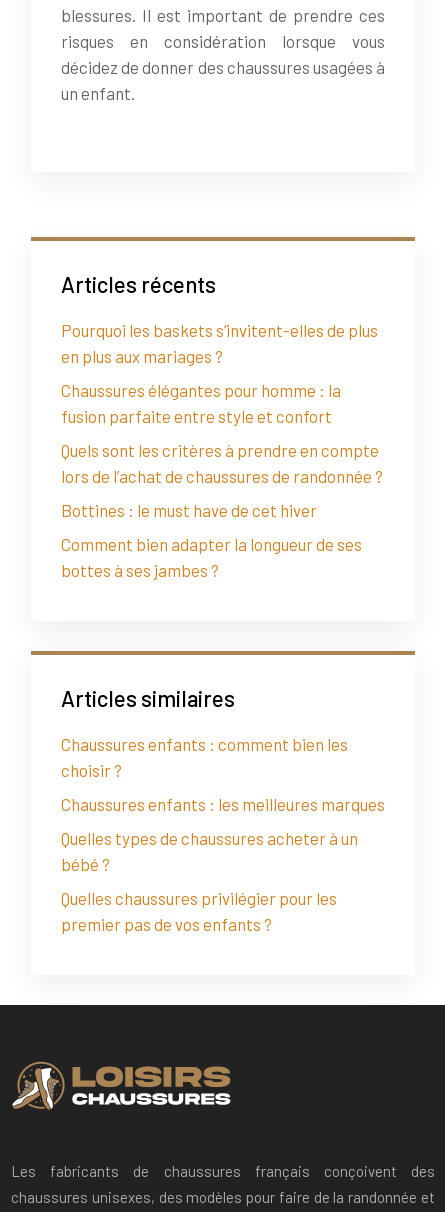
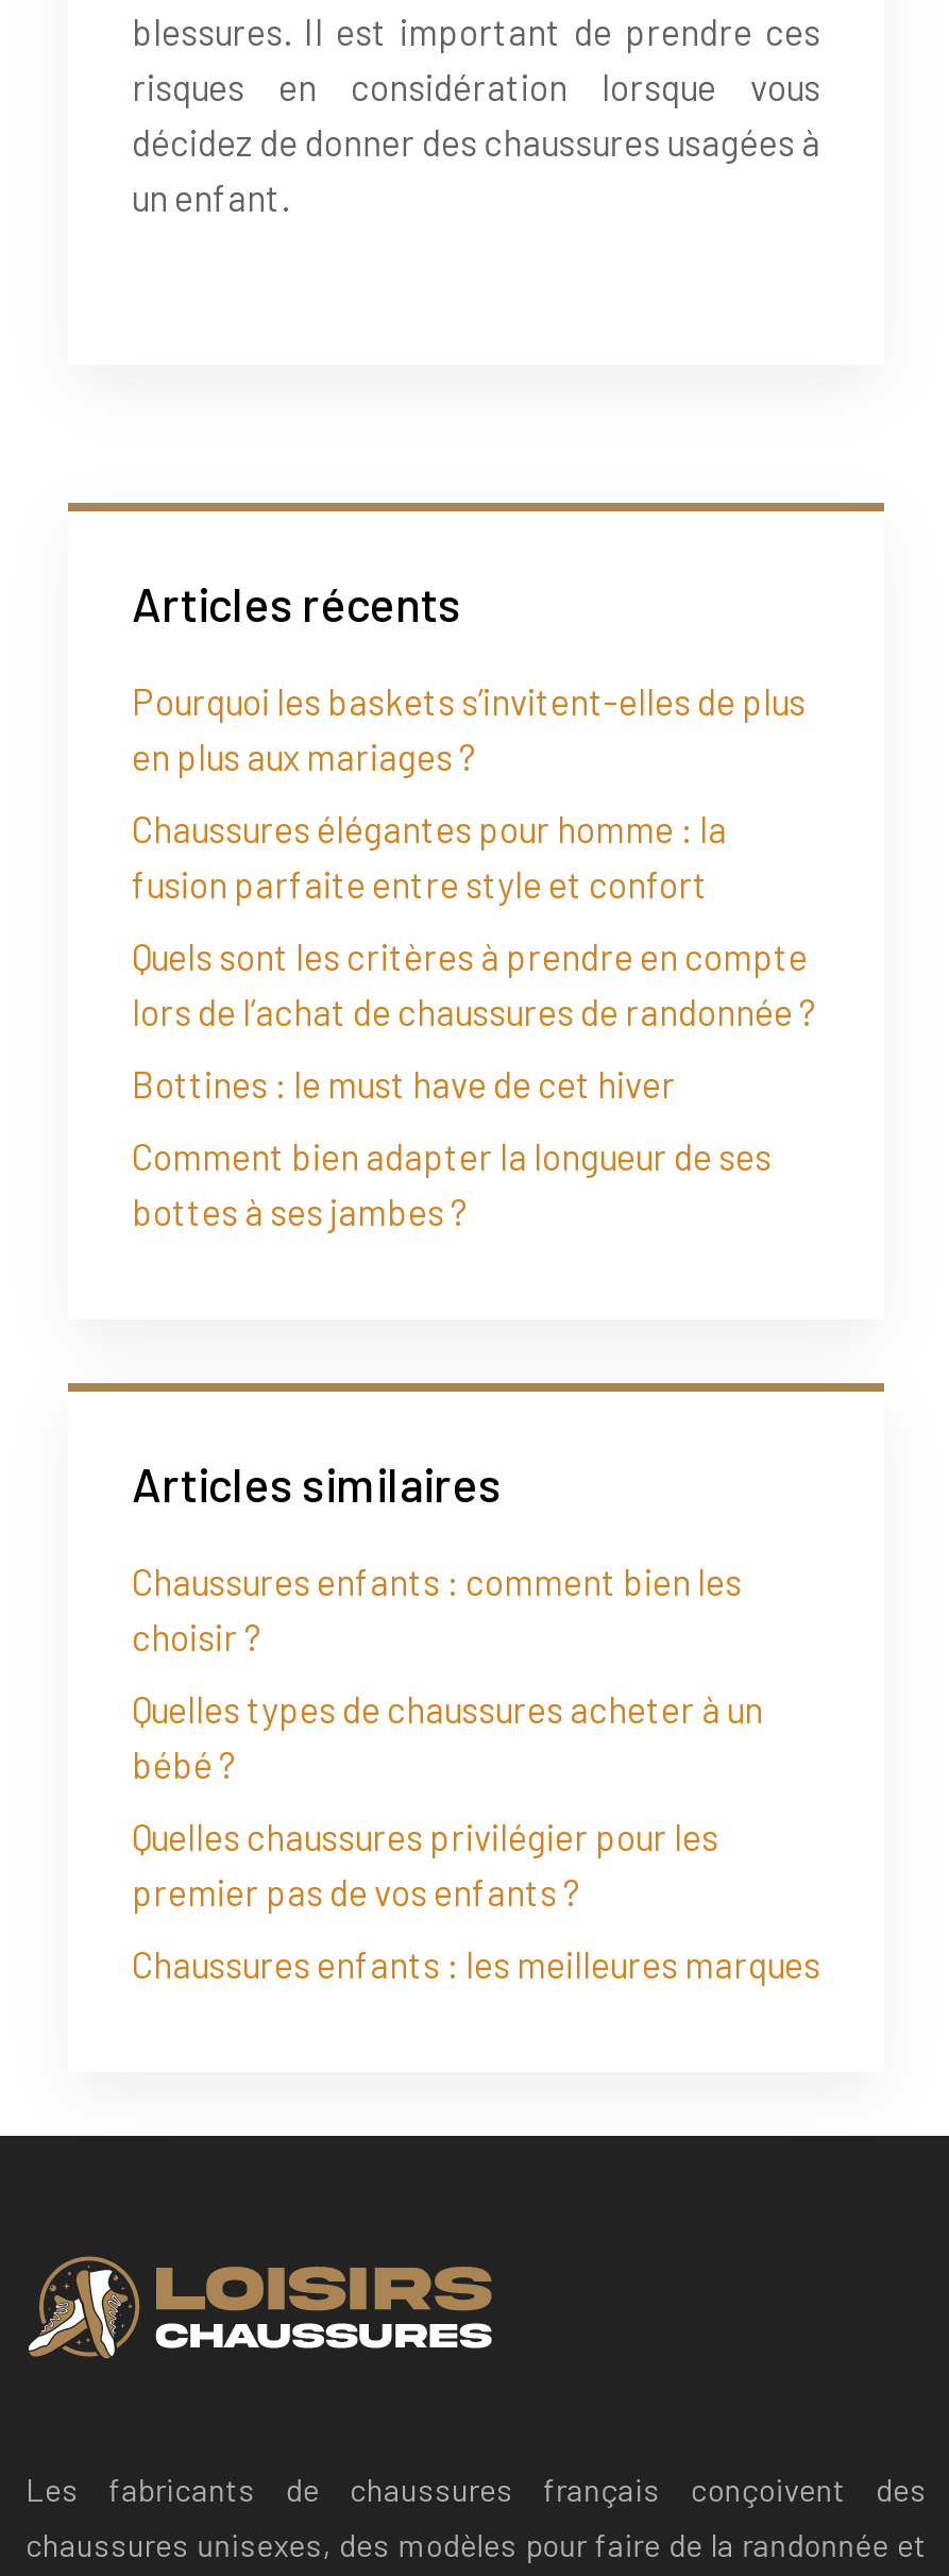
moved down: Chaussures enfants : les meilleures marques

moved up: Quelles types de chaussures acheter à un | bébé ? | Quelles chaussures privilégier pour les | premier pas de vos enfants ?
